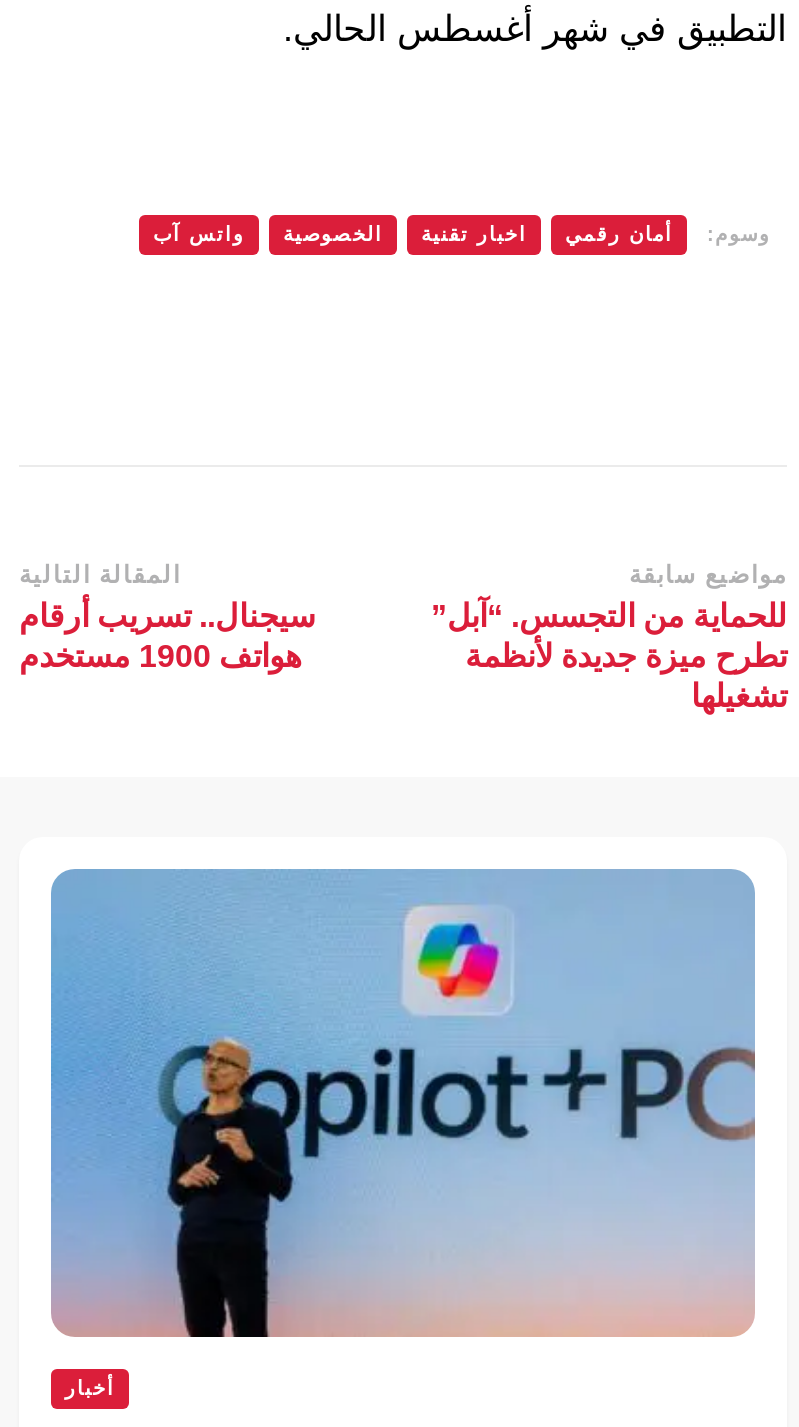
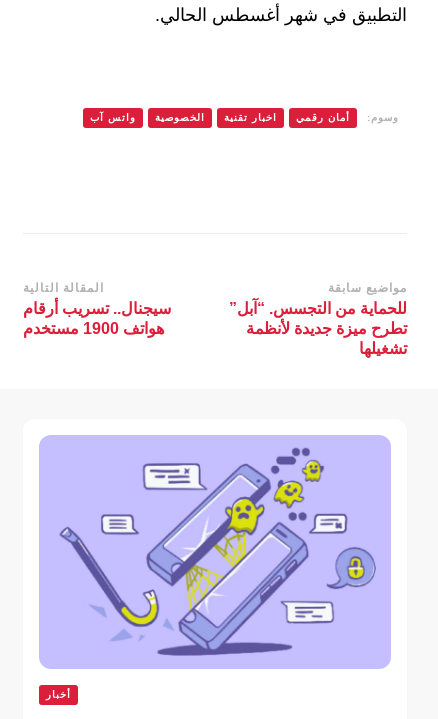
- [image]
+ [image]
